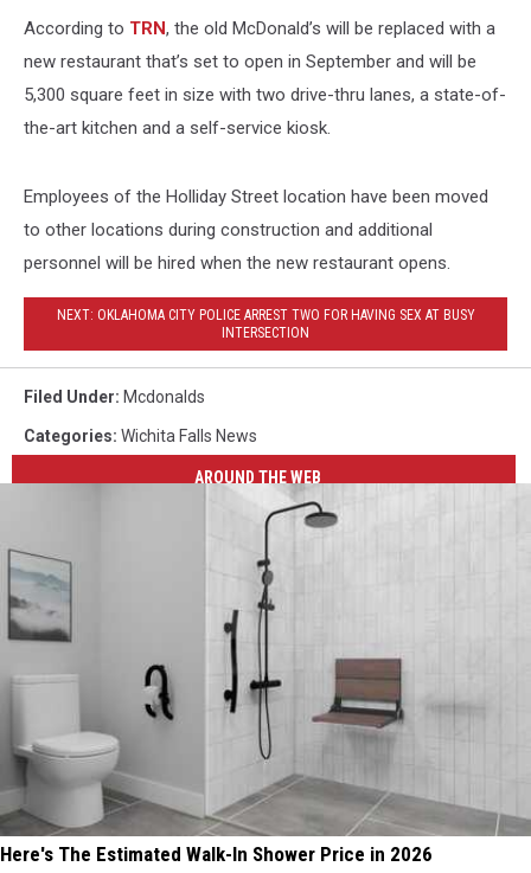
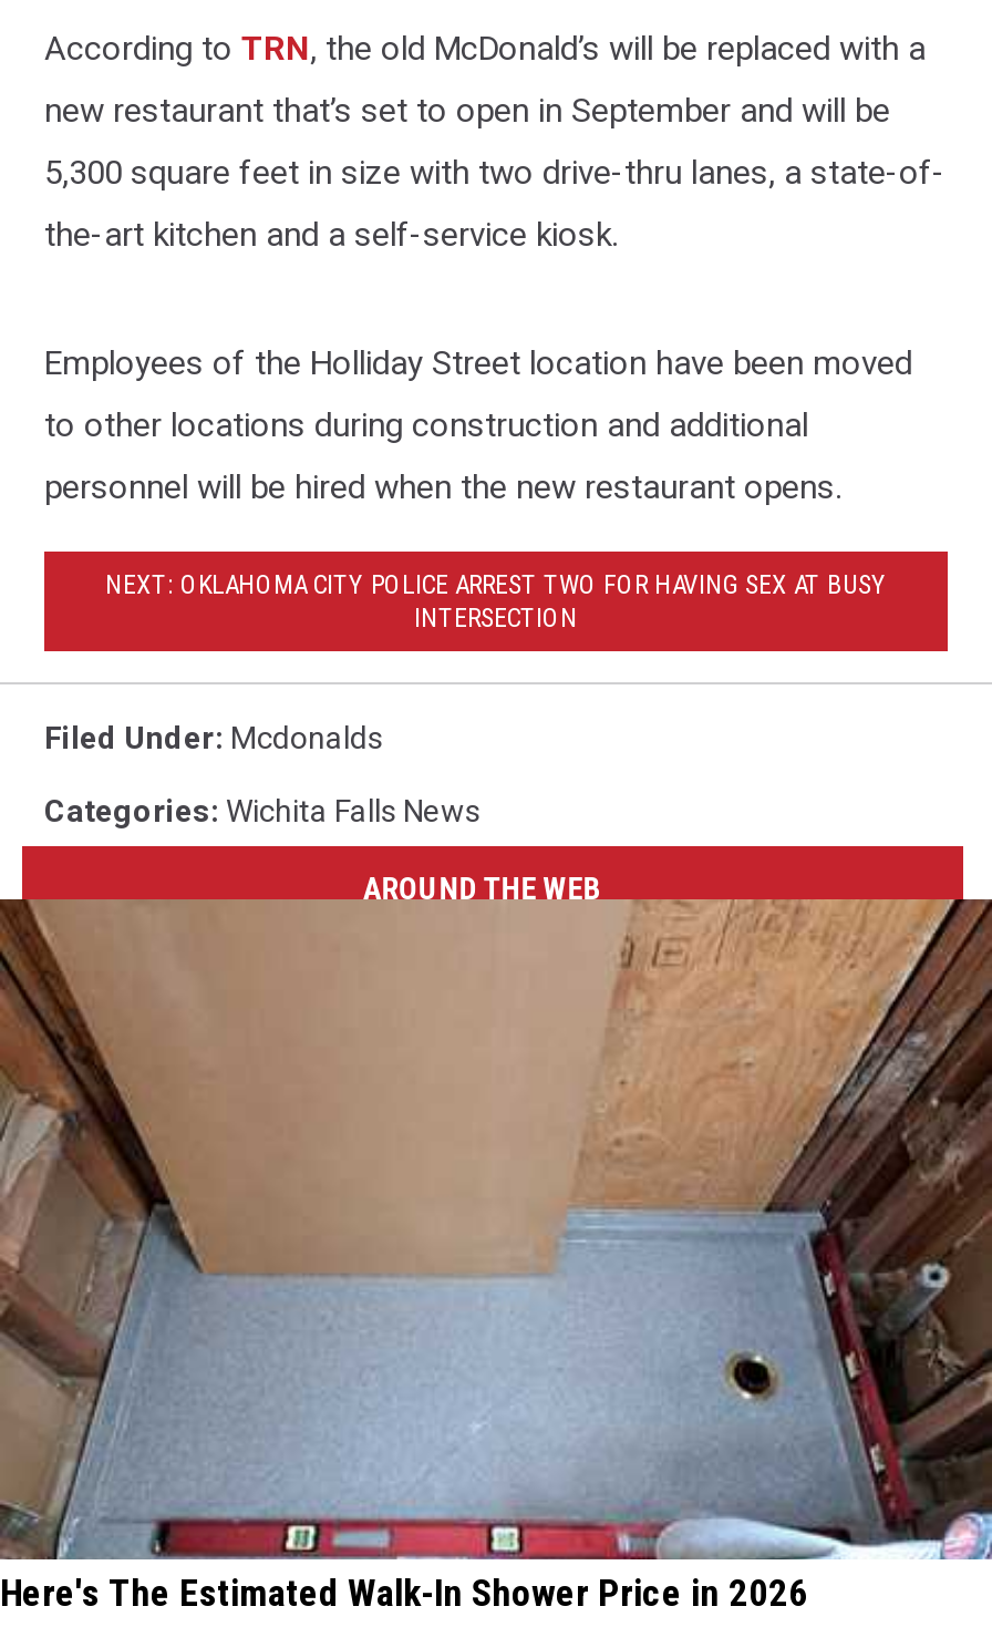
- [image]
+ [image]
